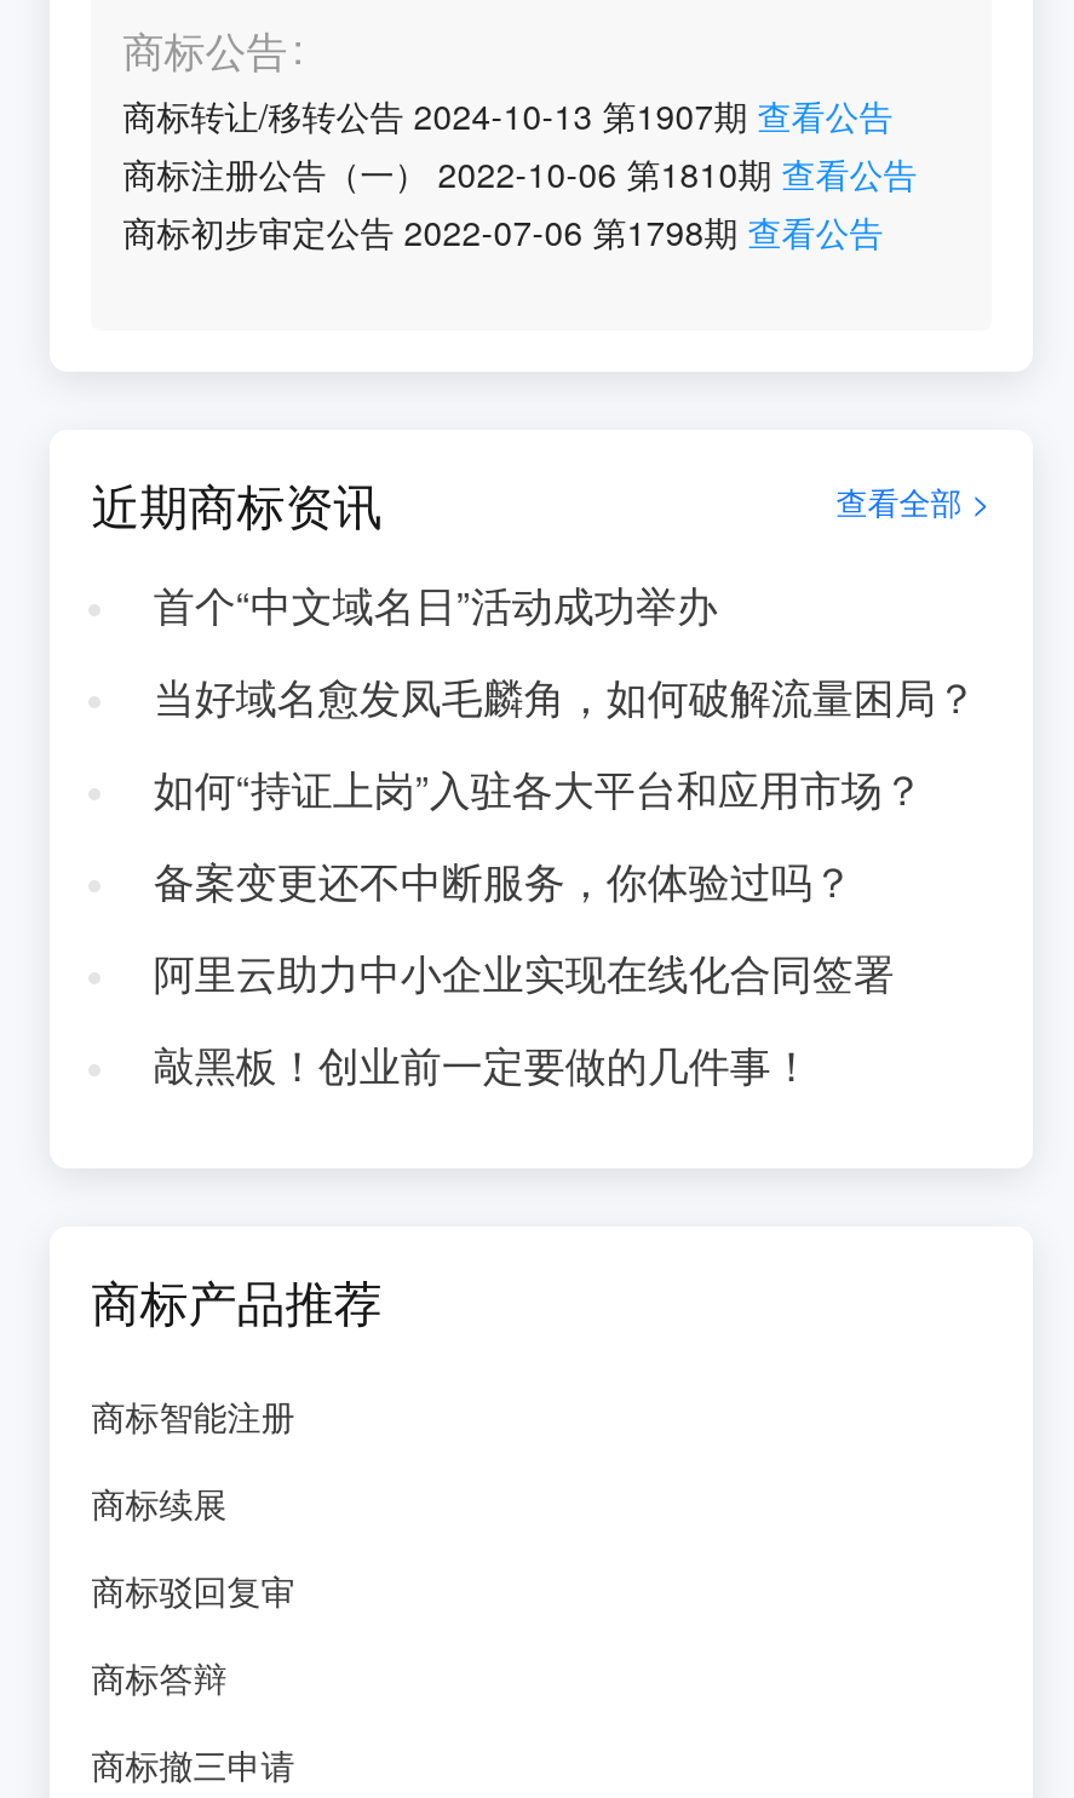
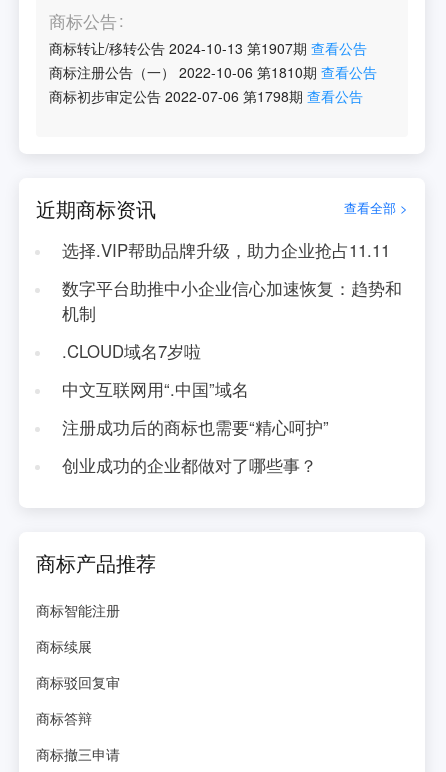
- 首个“中文域名日”活动成功举办
+ 选择.VIP帮助品牌升级，助力企业抢占11.11

- 当好域名愈发凤毛麟角，如何破解流量困局？
+ 数字平台助推中小企业信心加速恢复：趋势和
+ 机制

- 如何“持证上岗”入驻各大平台和应用市场？
+ .CLOUD域名7岁啦

- 备案变更还不中断服务，你体验过吗？
+ 中文互联网用“.中国”域名

- 阿里云助力中小企业实现在线化合同签署
+ 注册成功后的商标也需要“精心呵护”

- 敲黑板！创业前一定要做的几件事！
+ 创业成功的企业都做对了哪些事？
